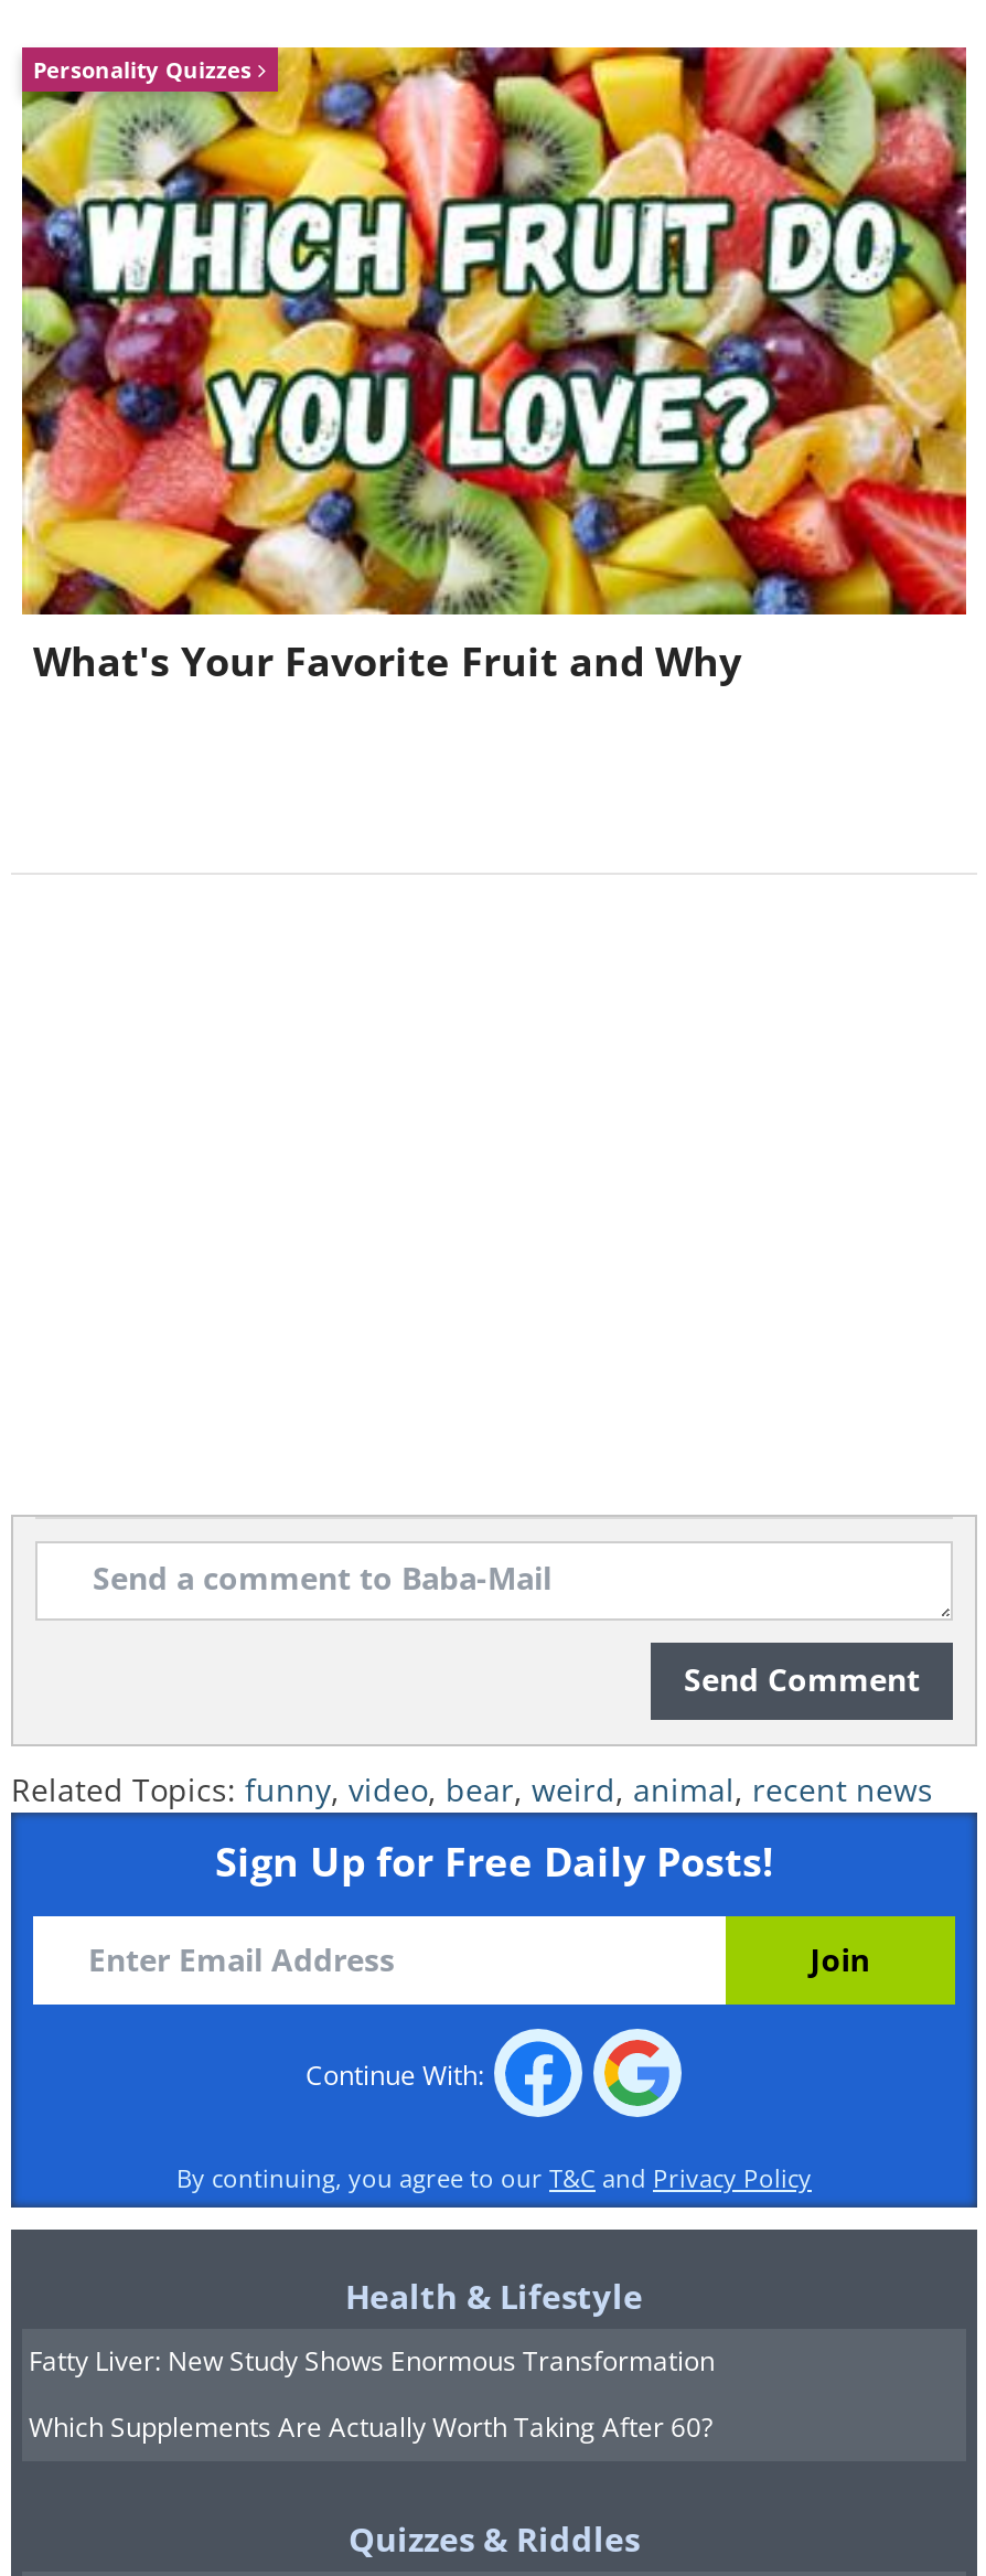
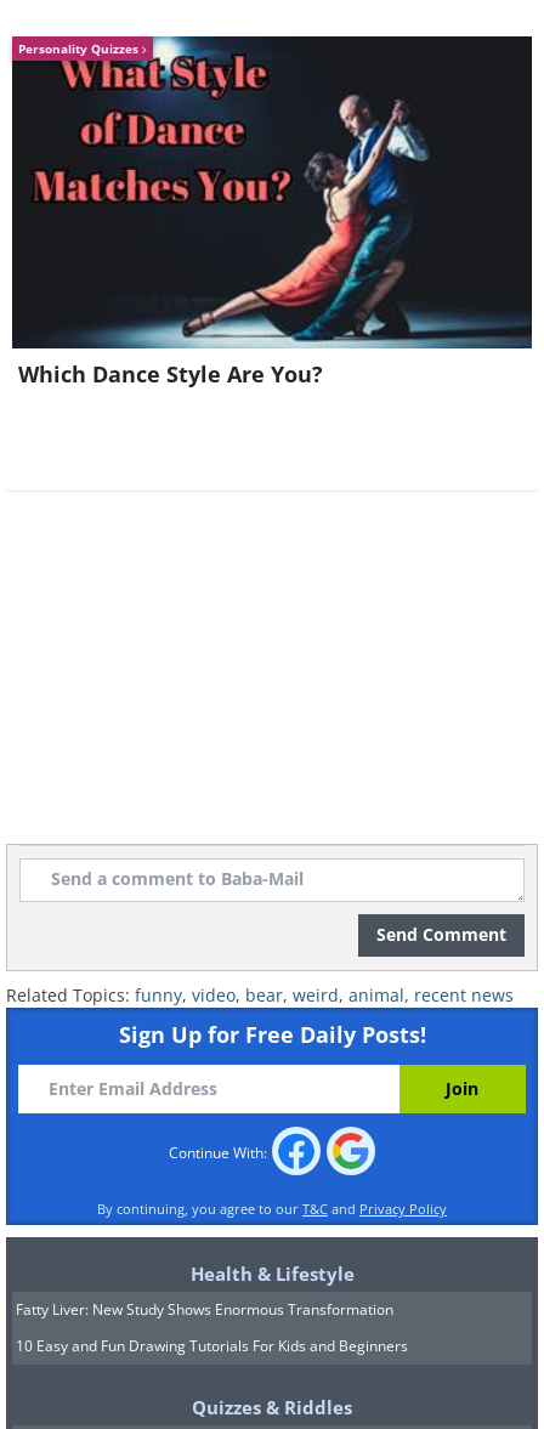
- [image]
- What's Your Favorite Fruit and Why
+ [image]
+ Which Dance Style Are You?

- Which Supplements Are Actually Worth Taking After 60?
+ 10 Easy and Fun Drawing Tutorials For Kids and Beginners
